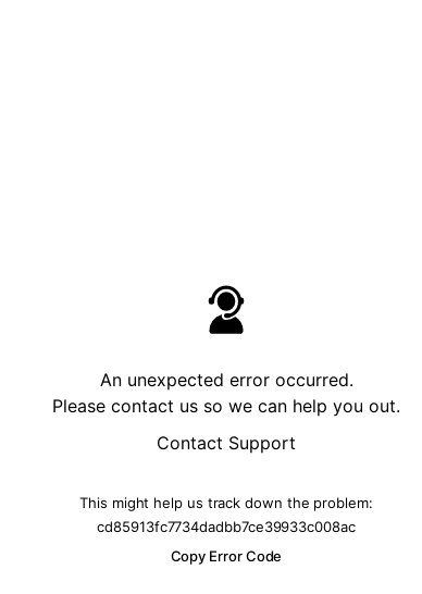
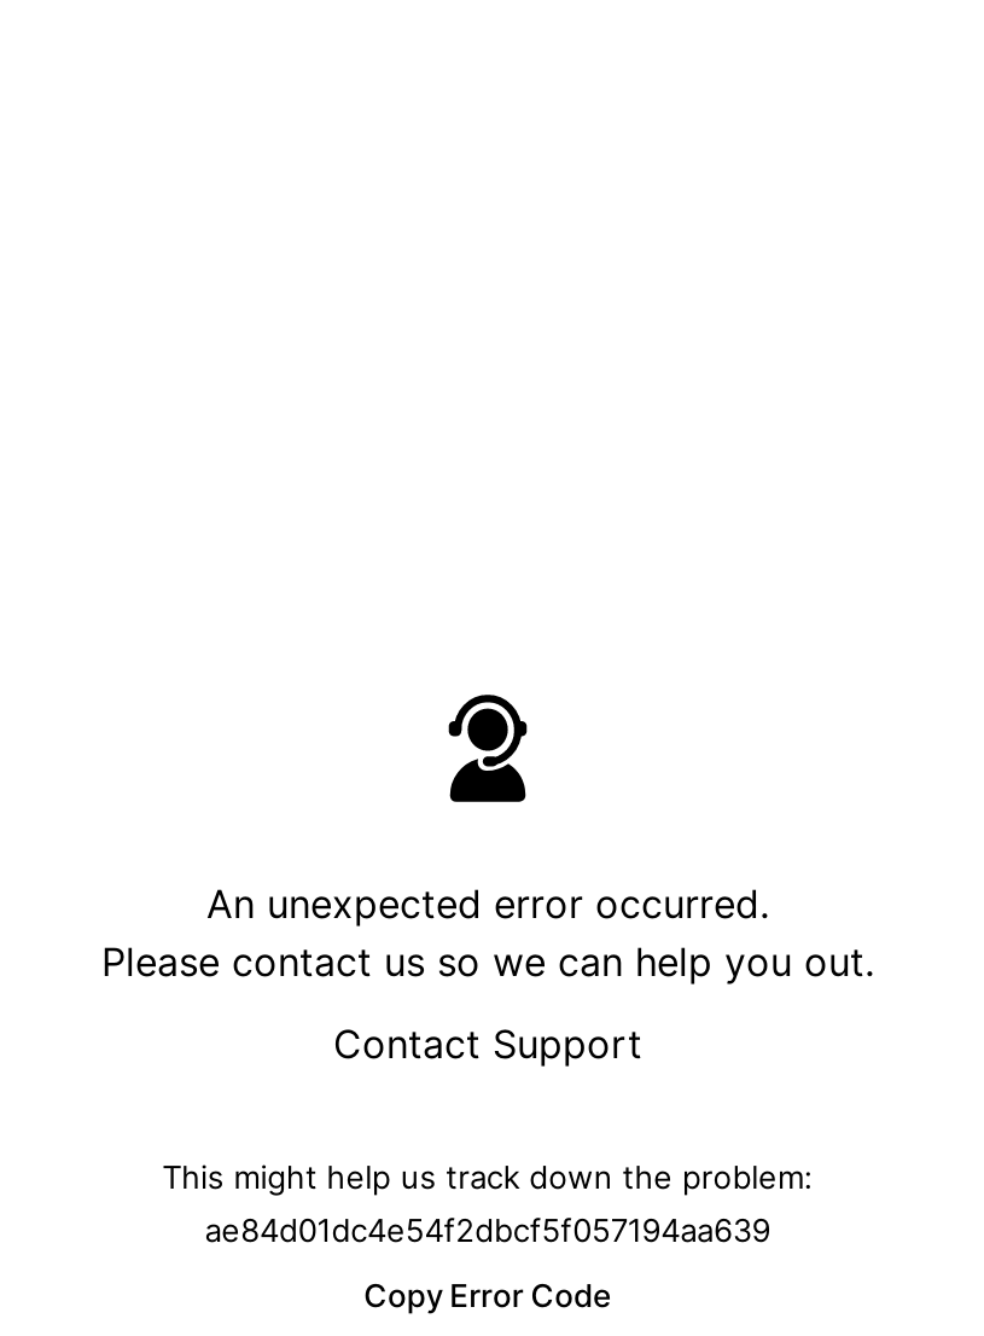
- cd85913fc7734dadbb7ce39933c008ac
+ ae84d01dc4e54f2dbcf5f057194aa639
